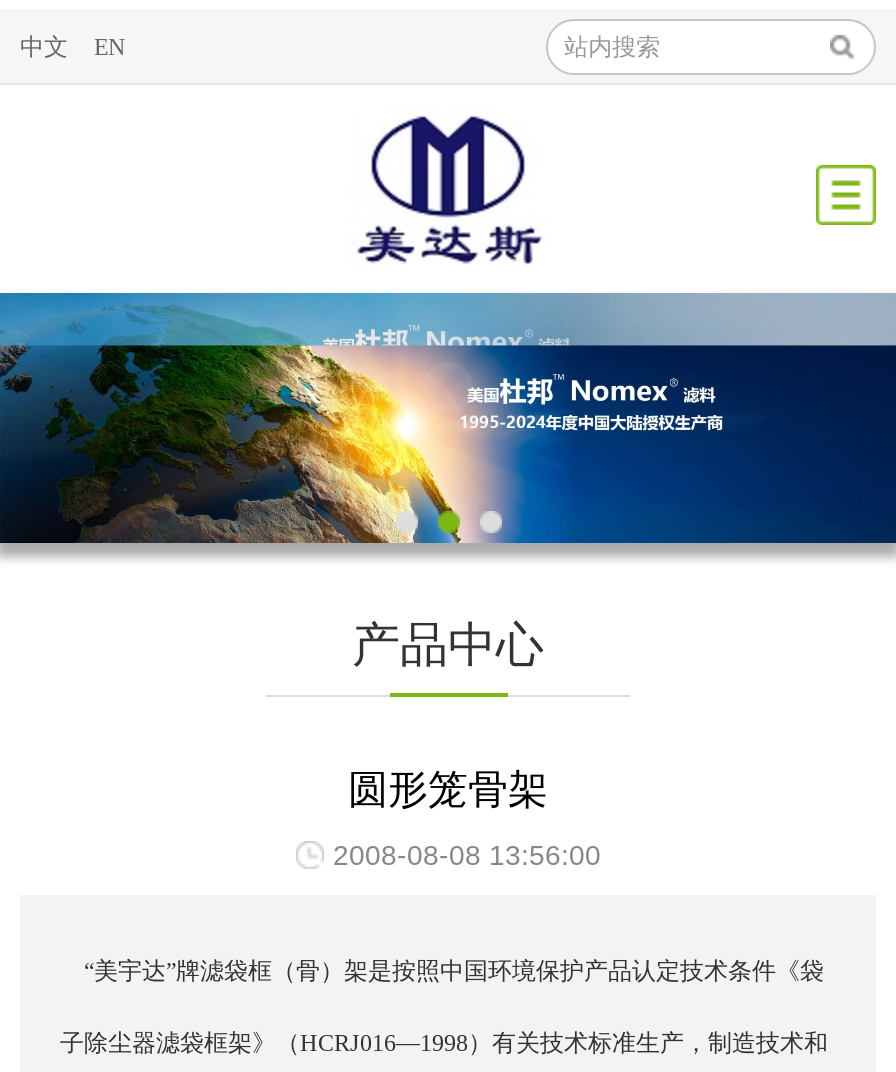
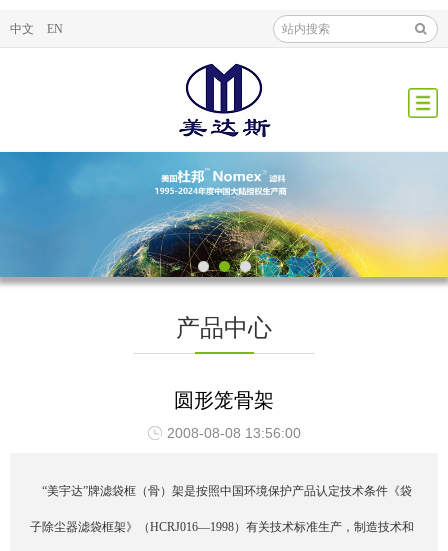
- [image]
+ [image]
